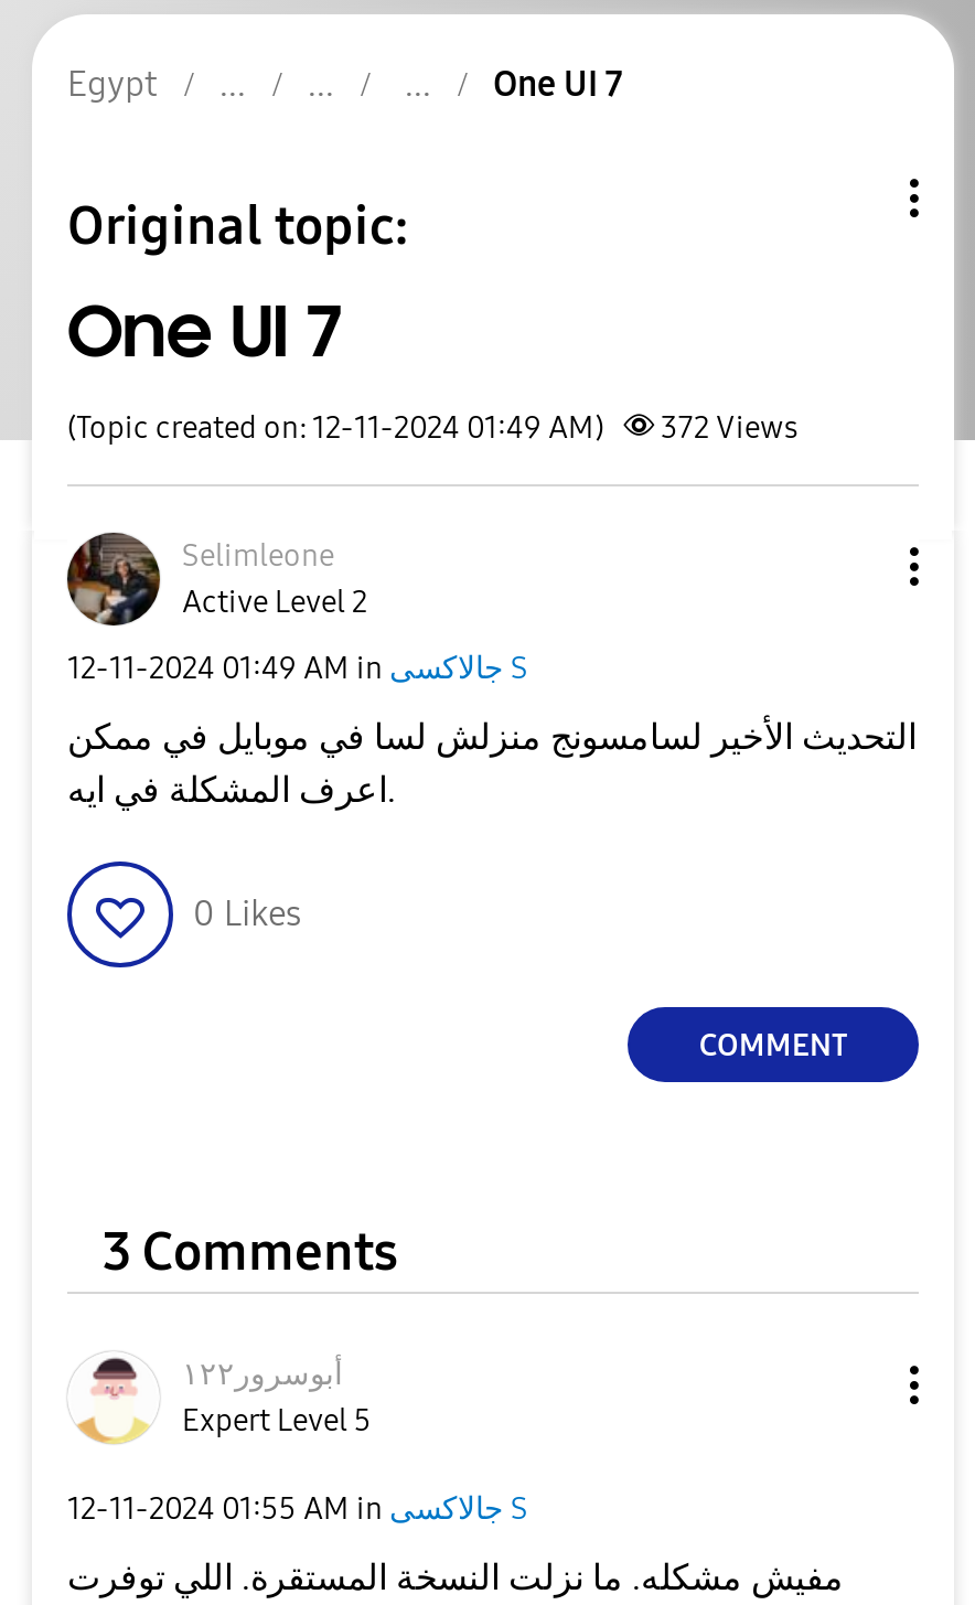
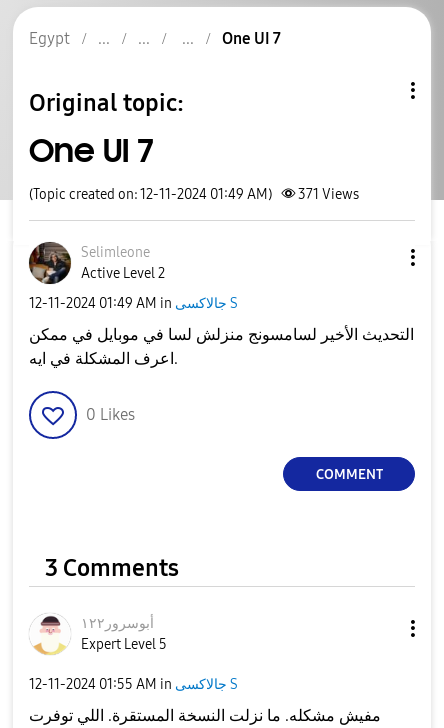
- (Topic created on: 12-11-2024 01:49 AM) 372 Views
+ (Topic created on: 12-11-2024 01:49 AM) 371 Views
